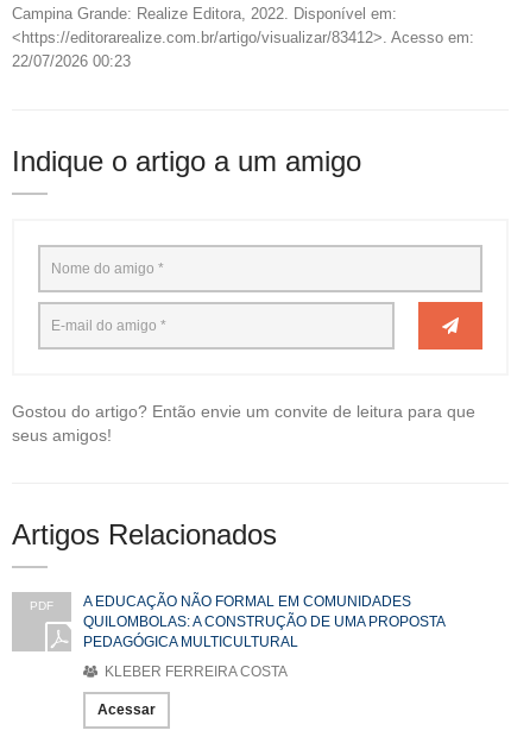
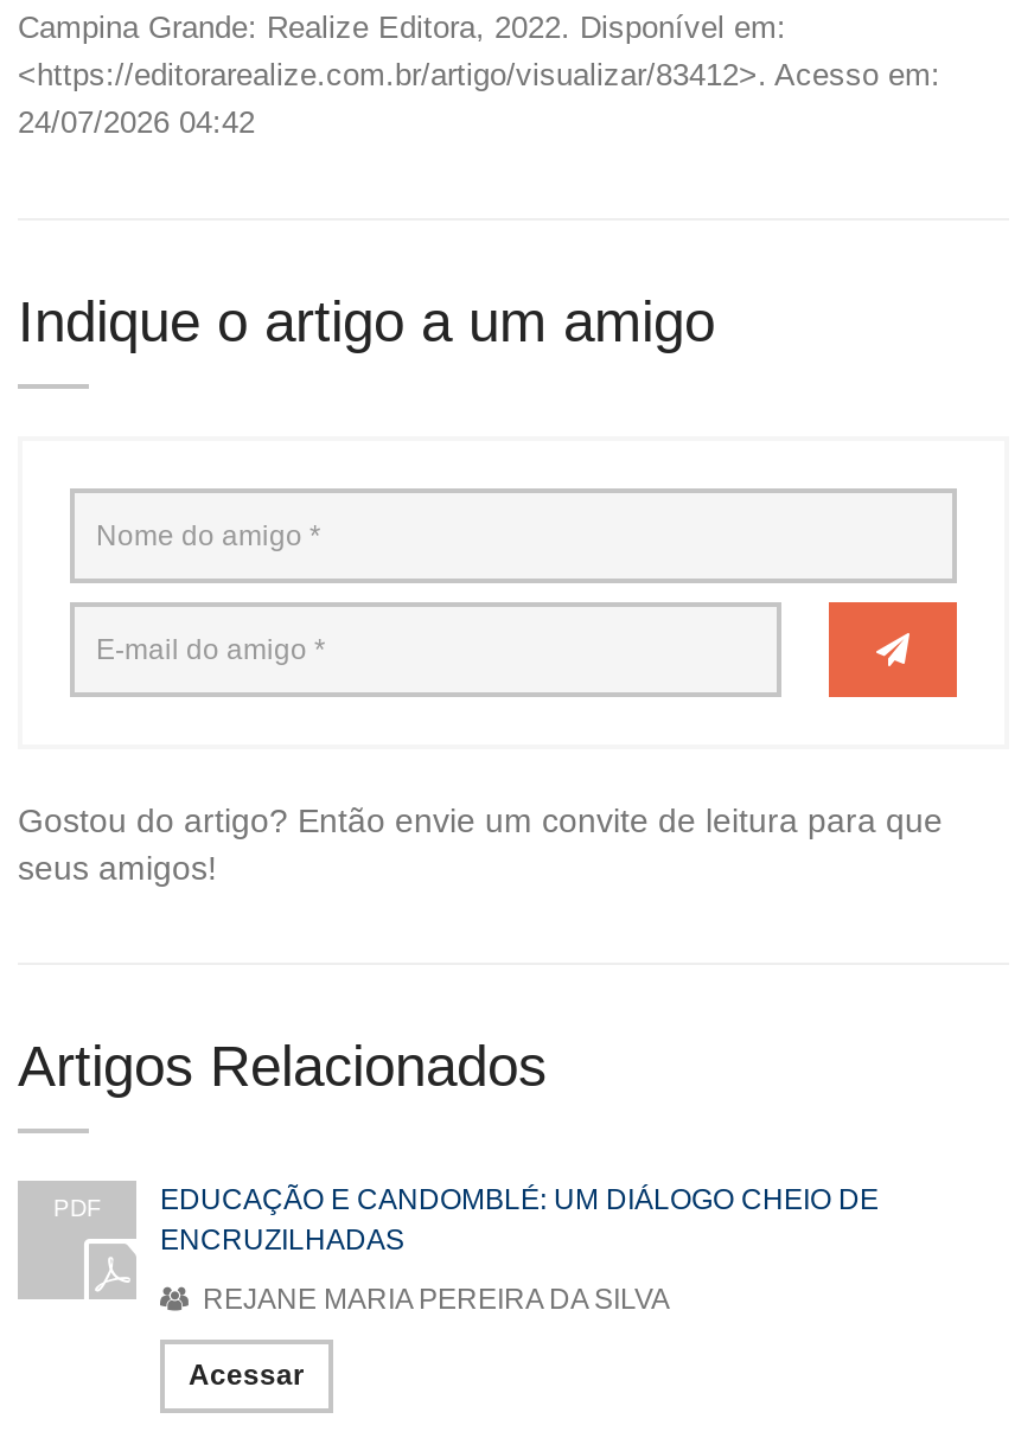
- 22/07/2026 00:23
+ 24/07/2026 04:42

- A EDUCAÇÃO NÃO FORMAL EM COMUNIDADES
- QUILOMBOLAS: A CONSTRUÇÃO DE UMA PROPOSTA
- PEDAGÓGICA MULTICULTURAL
+ EDUCAÇÃO E CANDOMBLÉ: UM DIÁLOGO CHEIO DE
+ ENCRUZILHADAS

- KLEBER FERREIRA COSTA
+ REJANE MARIA PEREIRA DA SILVA
